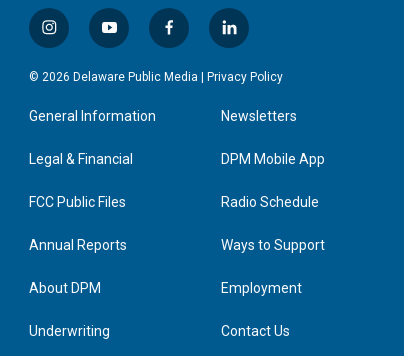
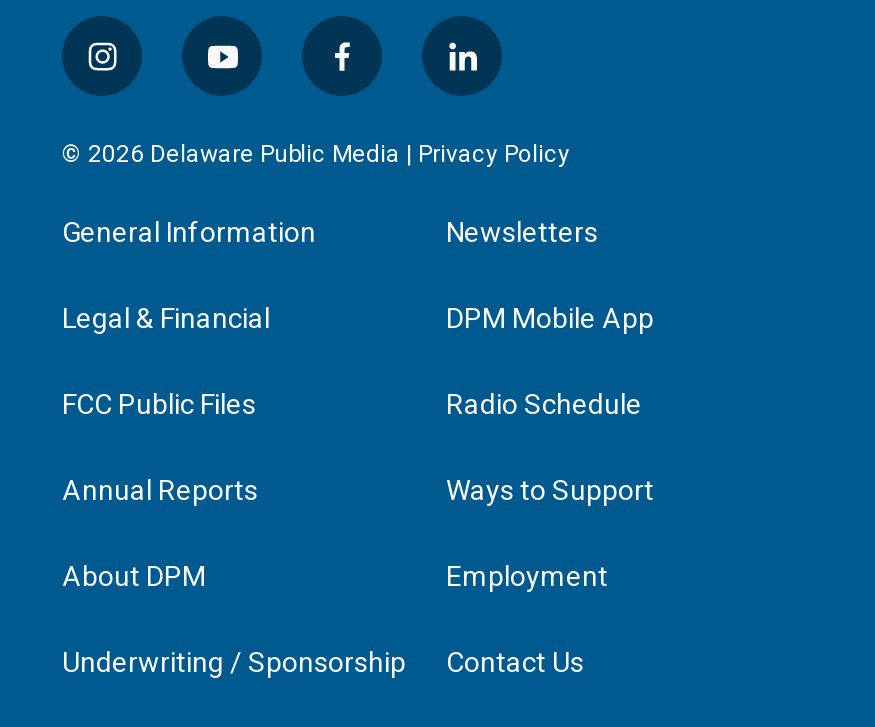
- Underwriting
+ Underwriting / Sponsorship
